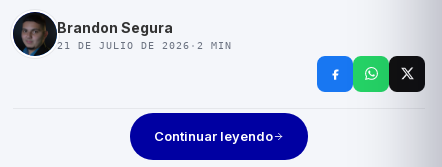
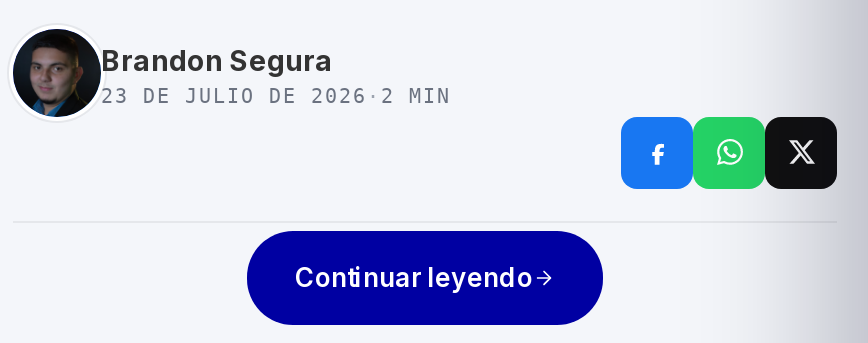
- 21 DE JULIO DE 2026 · 2 MIN
+ 23 DE JULIO DE 2026 · 2 MIN
